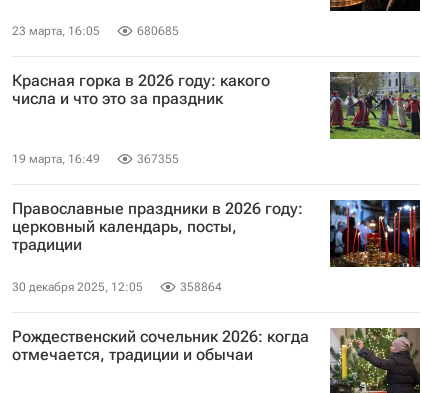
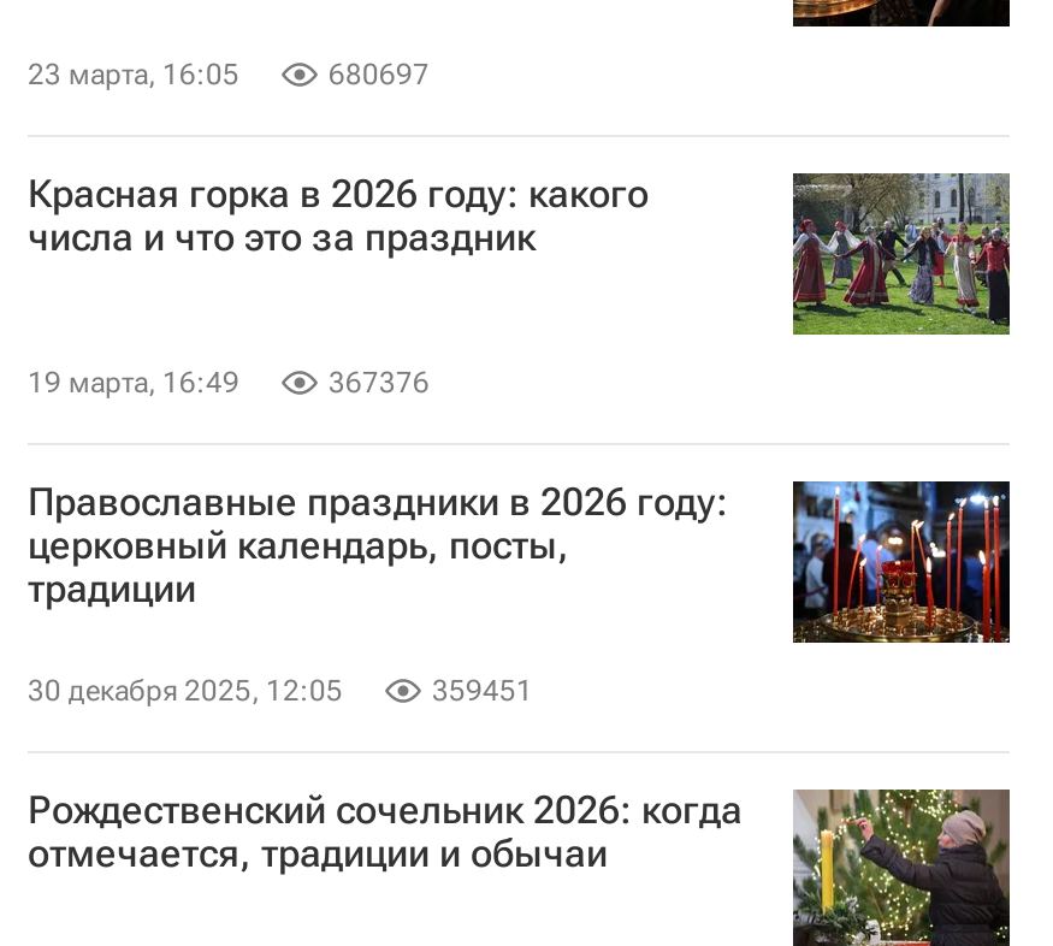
- 680685
+ 680697

- 367355
+ 367376

- 358864
+ 359451
